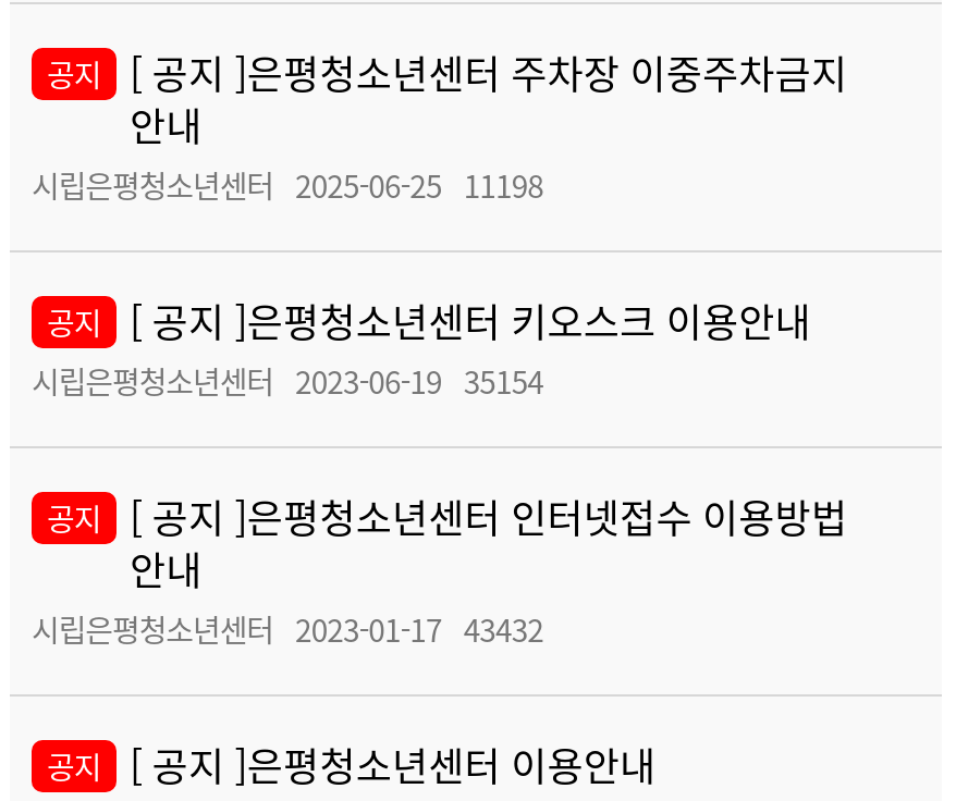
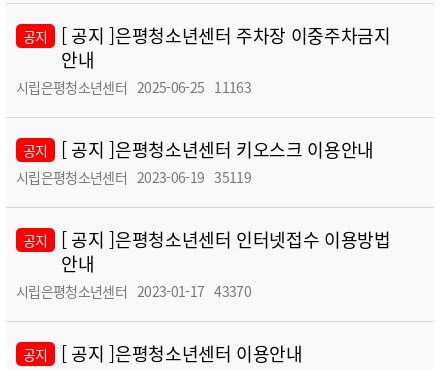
- 시립은평청소년센터 2025-06-25 11198
+ 시립은평청소년센터 2025-06-25 11163

- 시립은평청소년센터 2023-06-19 35154
+ 시립은평청소년센터 2023-06-19 35119

- 시립은평청소년센터 2023-01-17 43432
+ 시립은평청소년센터 2023-01-17 43370
